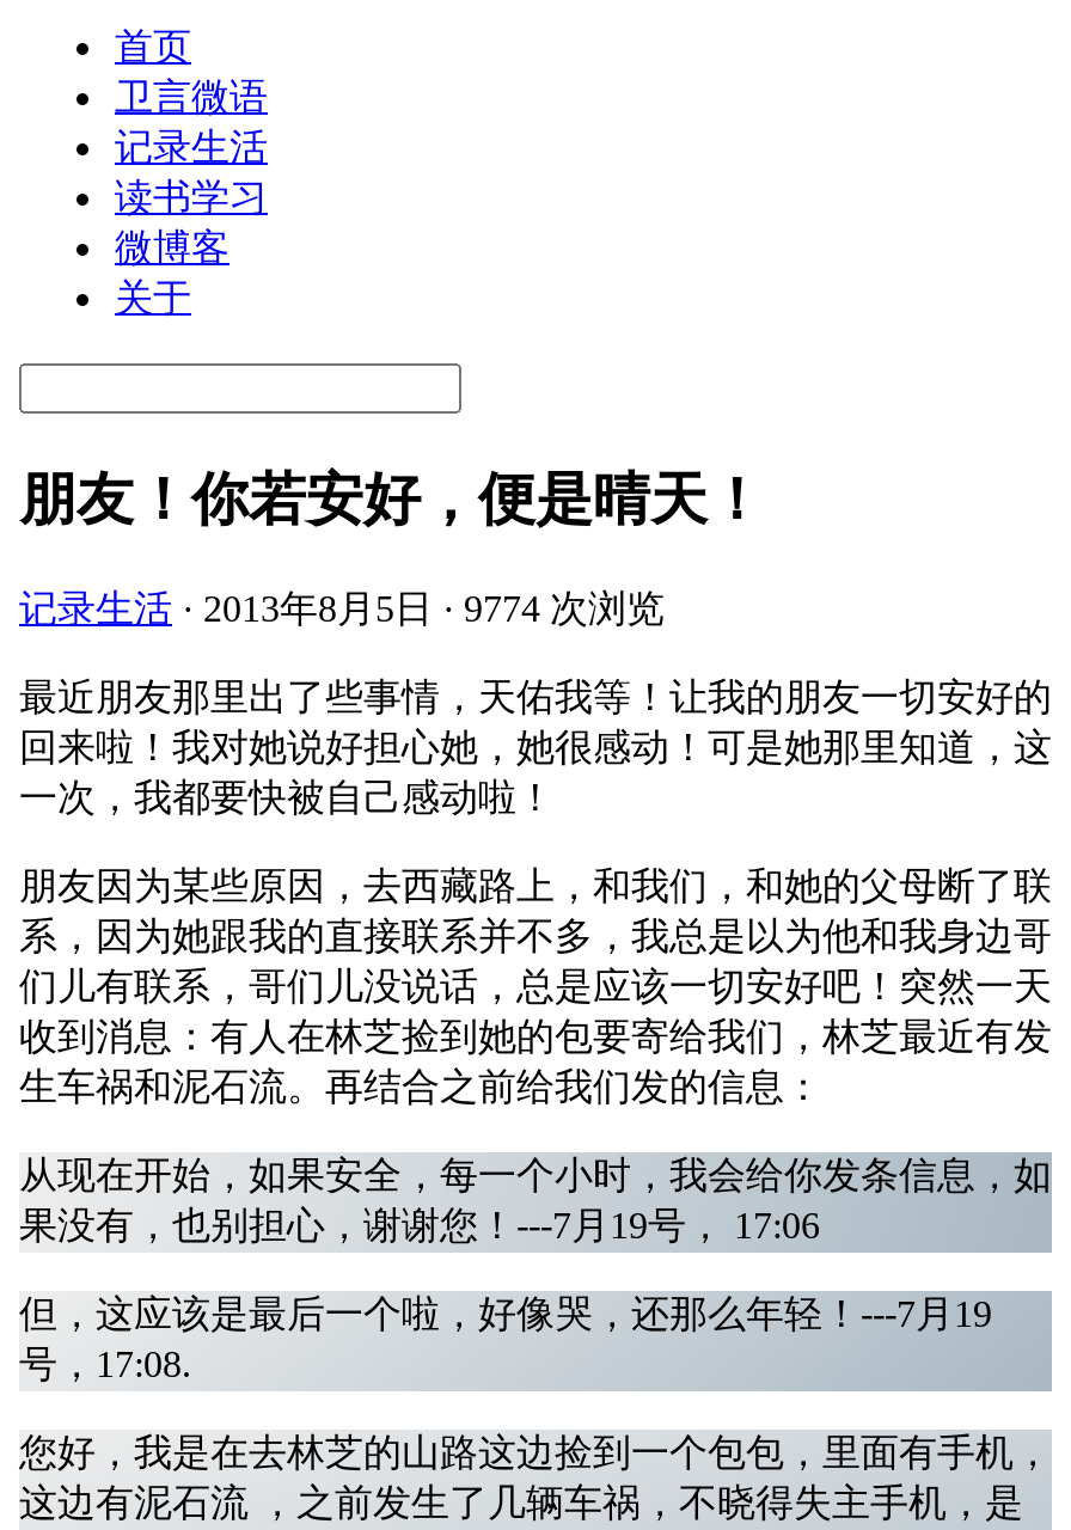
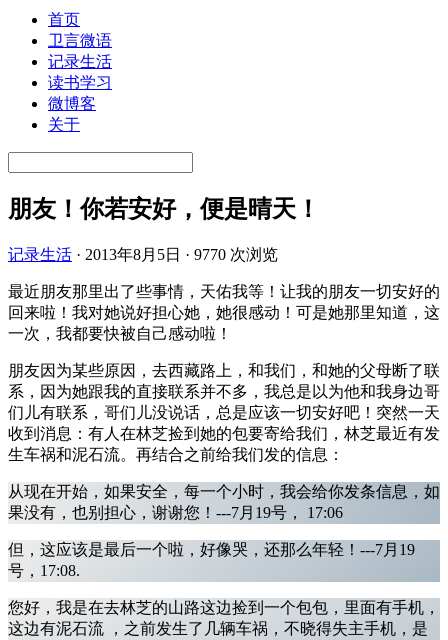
- 记录生活· 2013年8月5日· 9774 次浏览
+ 记录生活· 2013年8月5日· 9770 次浏览
